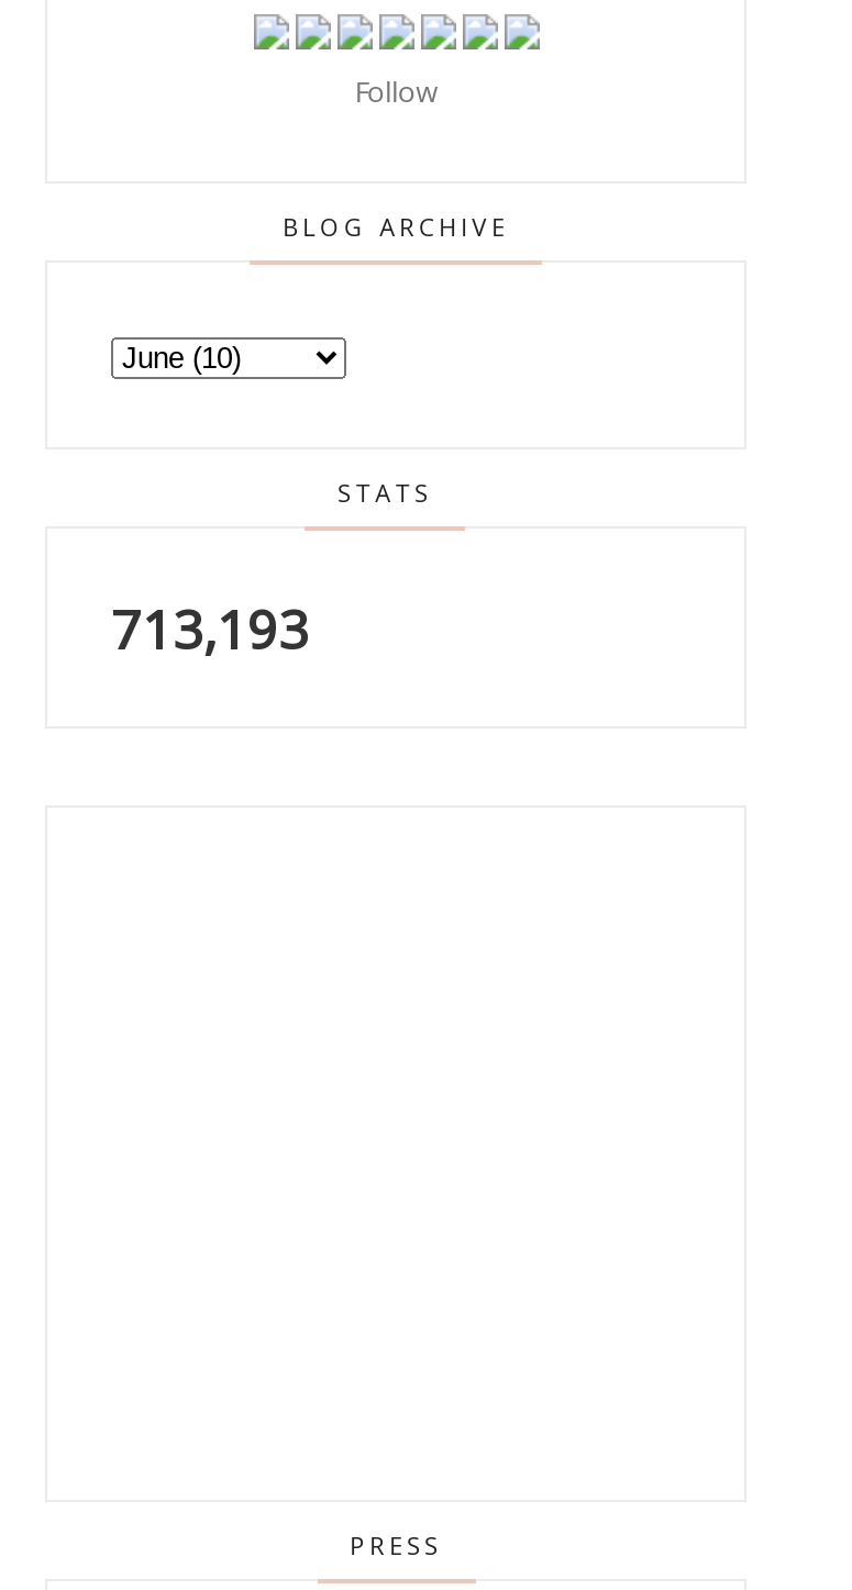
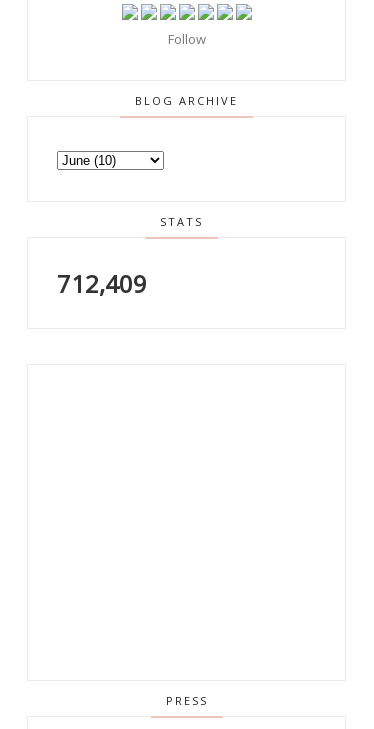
- 713,193
+ 712,409
